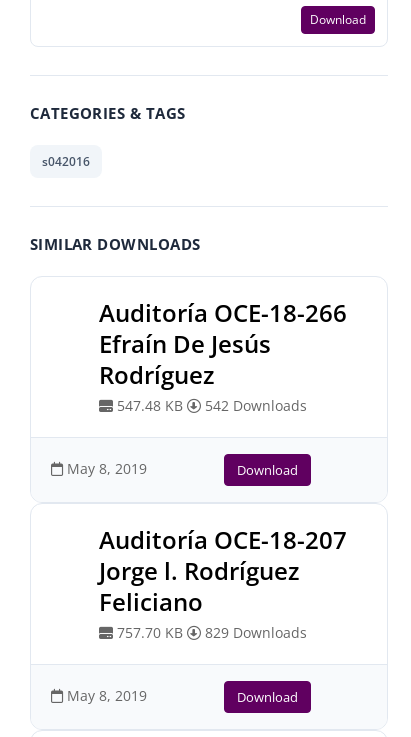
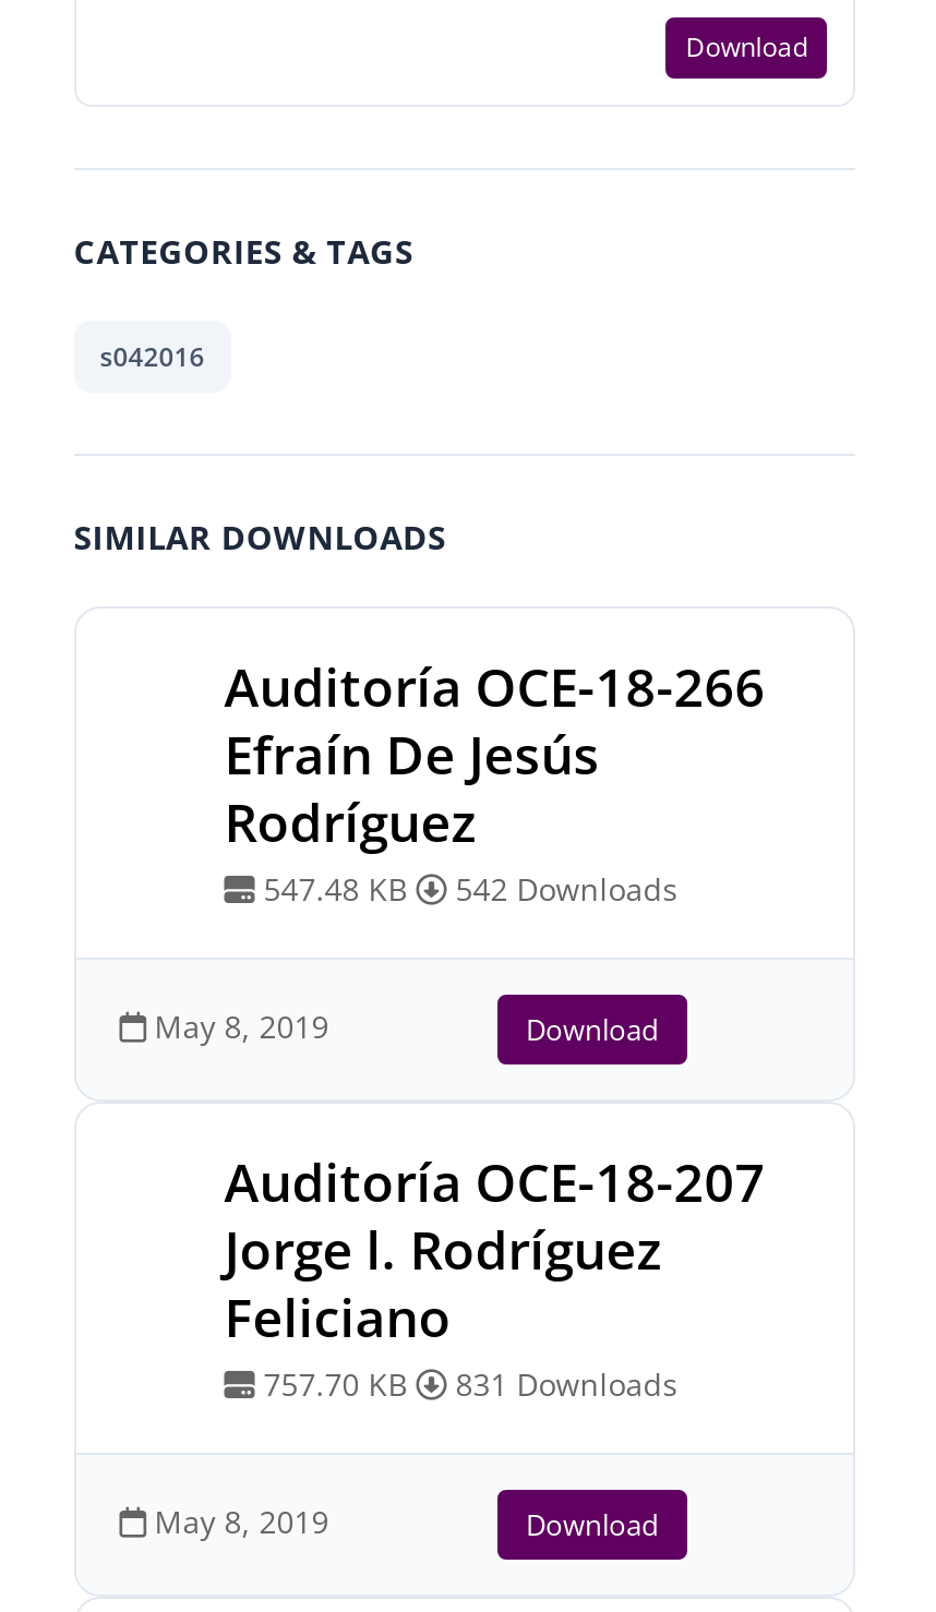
- 757.70 KB 829 Downloads
+ 757.70 KB 831 Downloads
